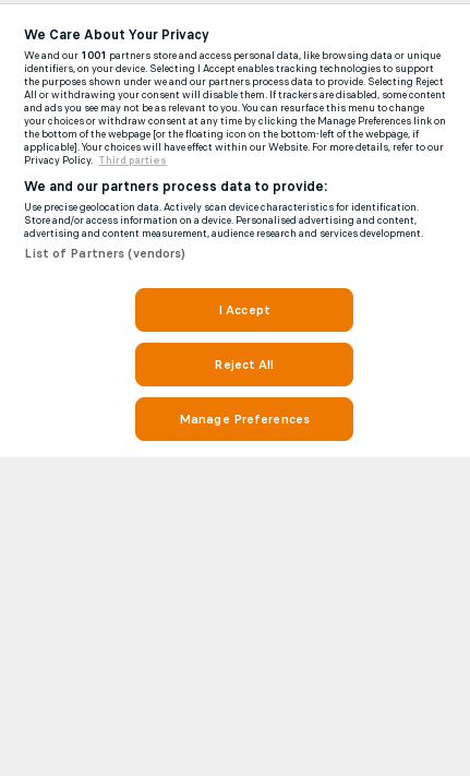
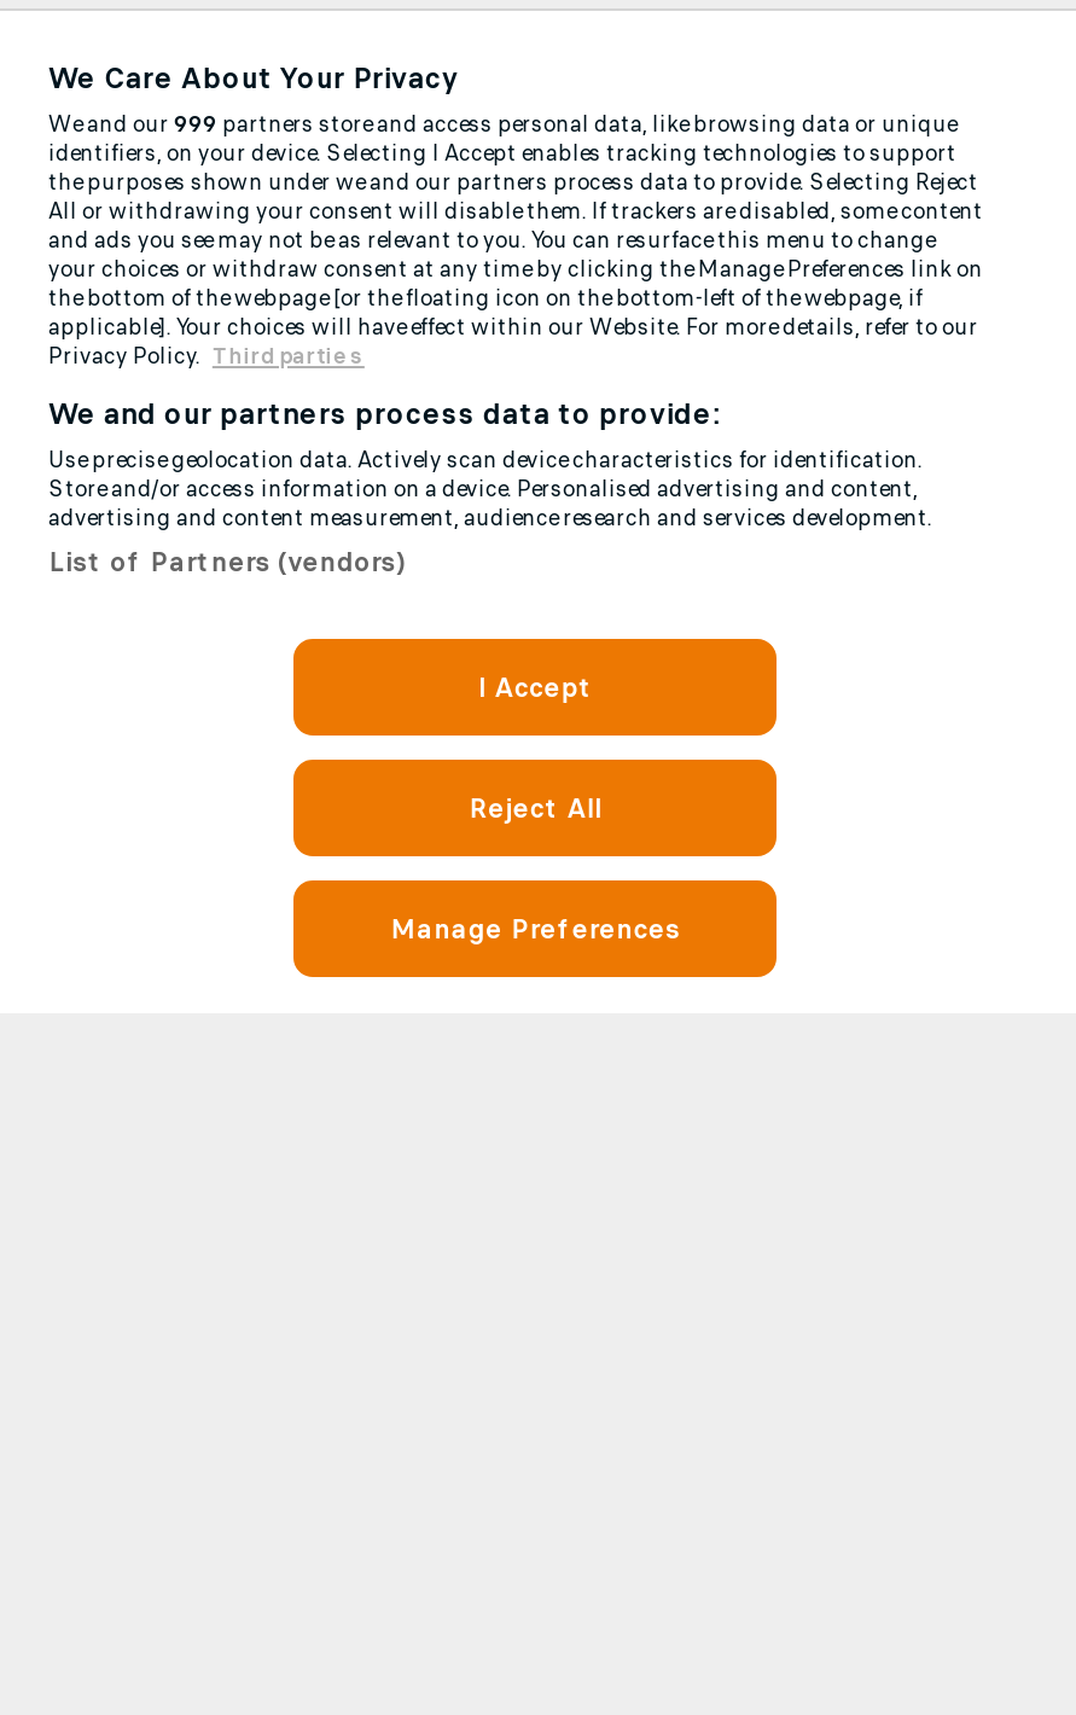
- We and our 1001 partners store and access personal data, like browsing data or unique
+ We and our 999 partners store and access personal data, like browsing data or unique
